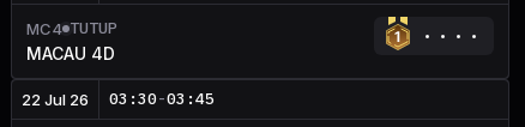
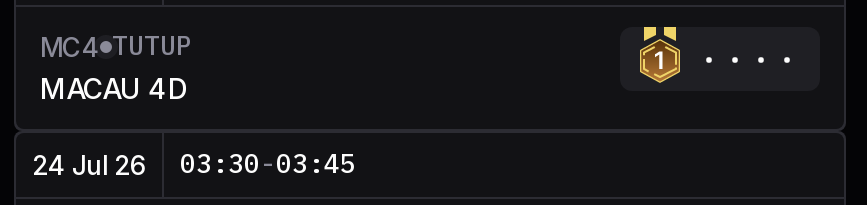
- 22 Jul 26 03:30 -03:45
+ 24 Jul 26 03:30 -03:45
